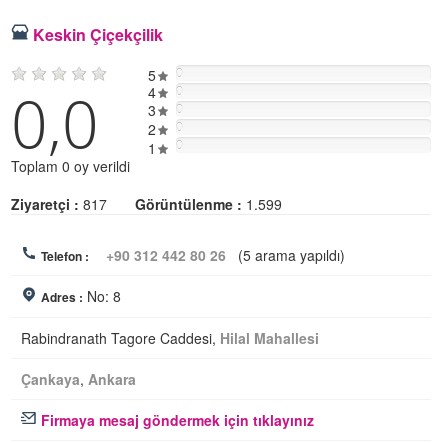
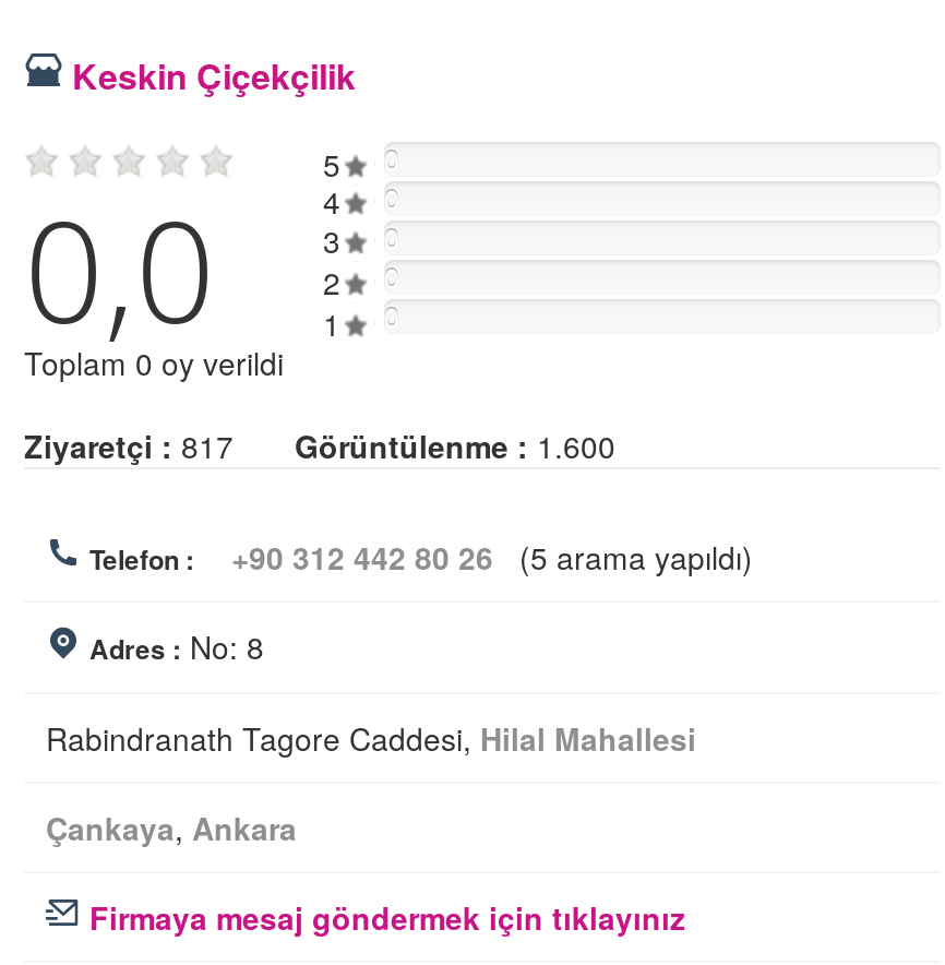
- Ziyaretçi : 817 Görüntülenme : 1.599
+ Ziyaretçi : 817 Görüntülenme : 1.600
